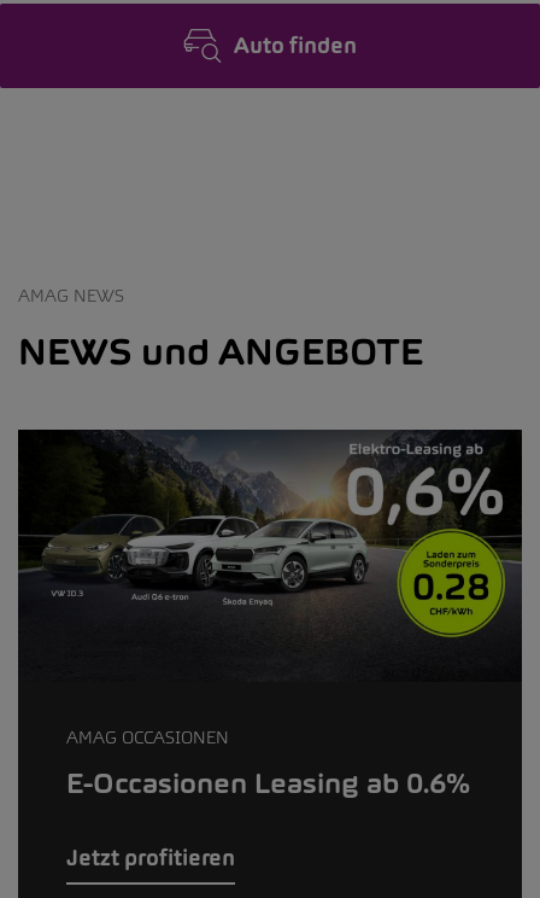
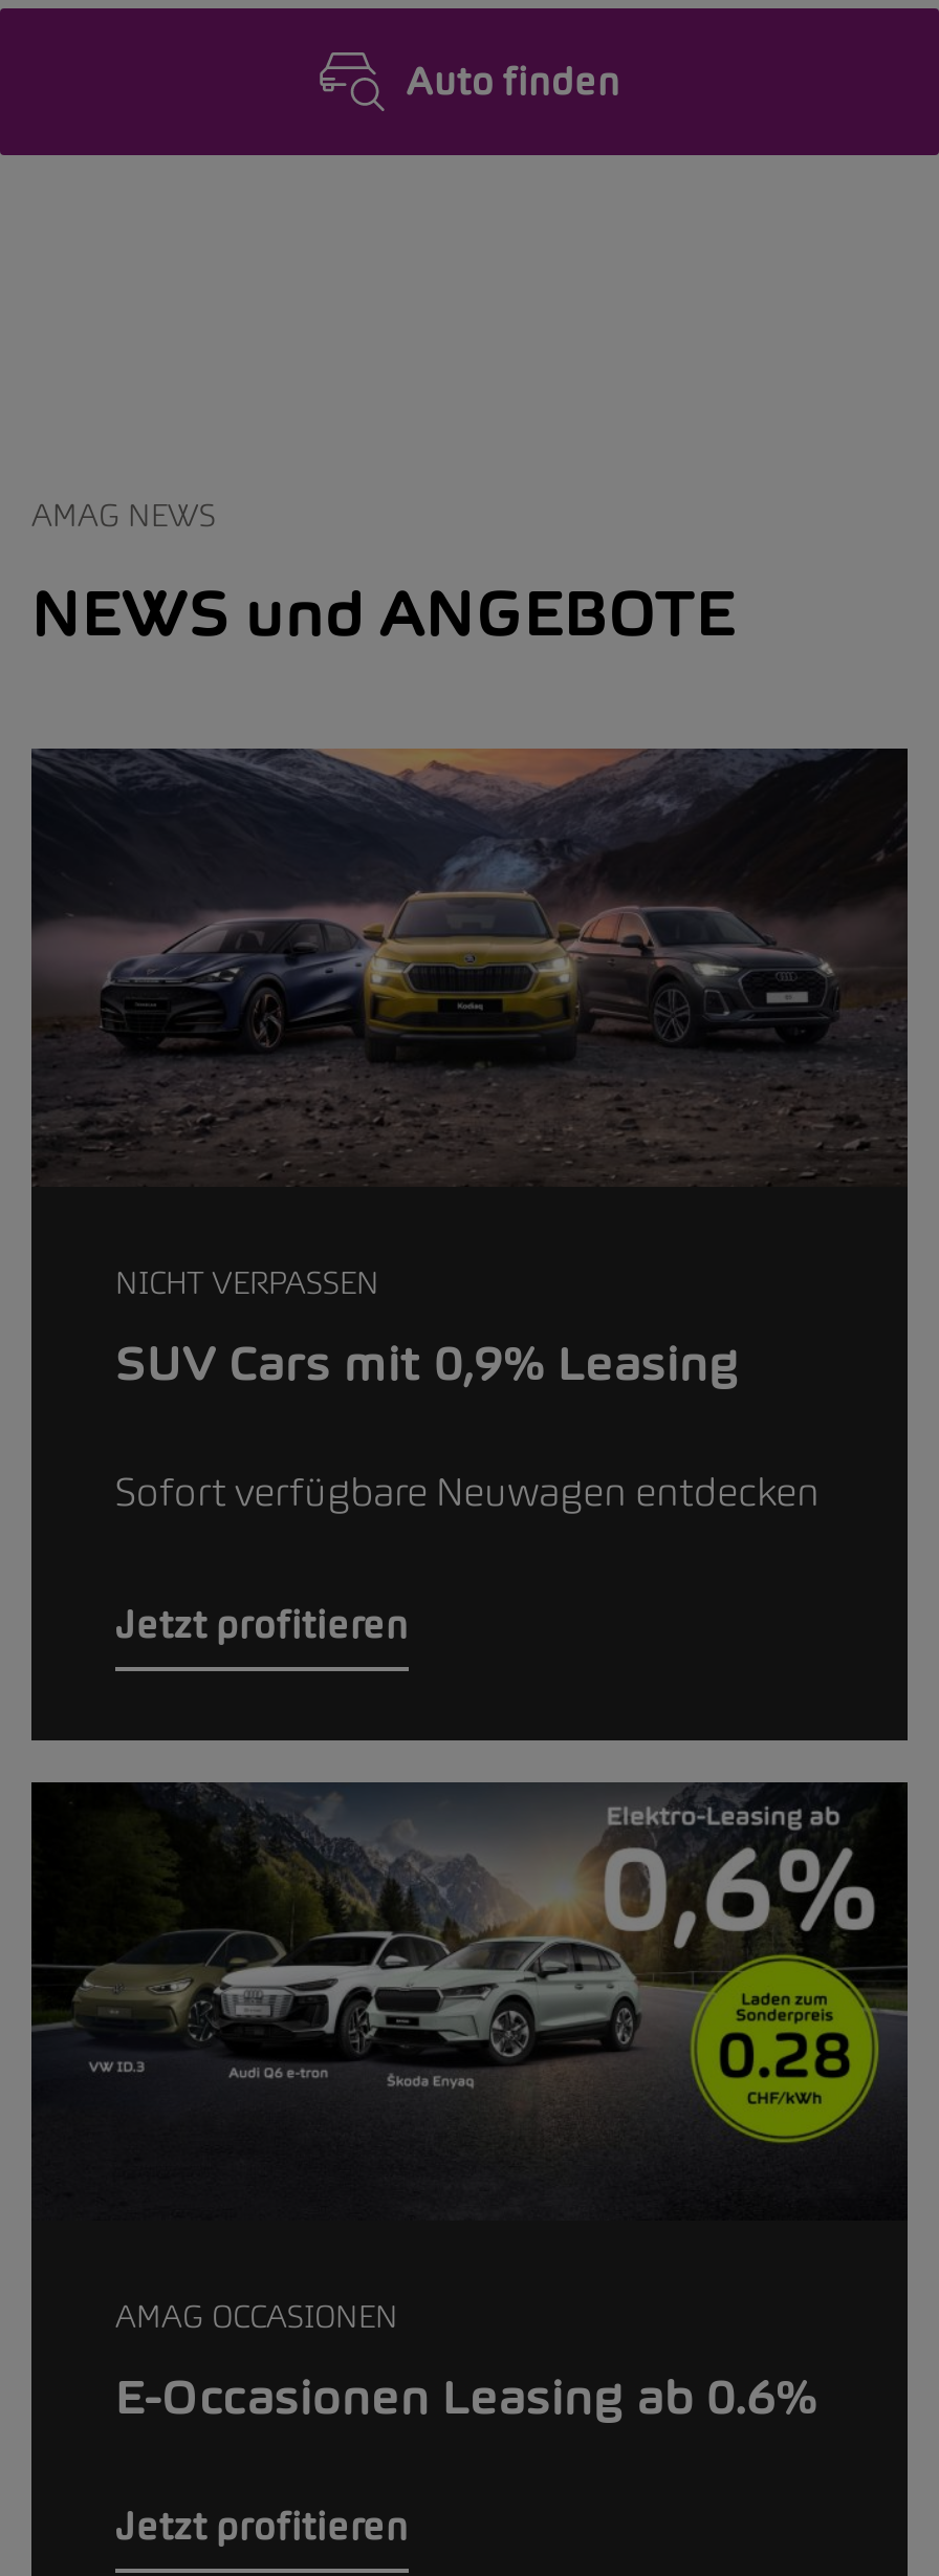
+ [image]
+ NICHT VERPASSEN
+ SUV Cars mit 0,9% Leasing
+ Sofort verfügbare Neuwagen entdecken
+ Jetzt profitieren
